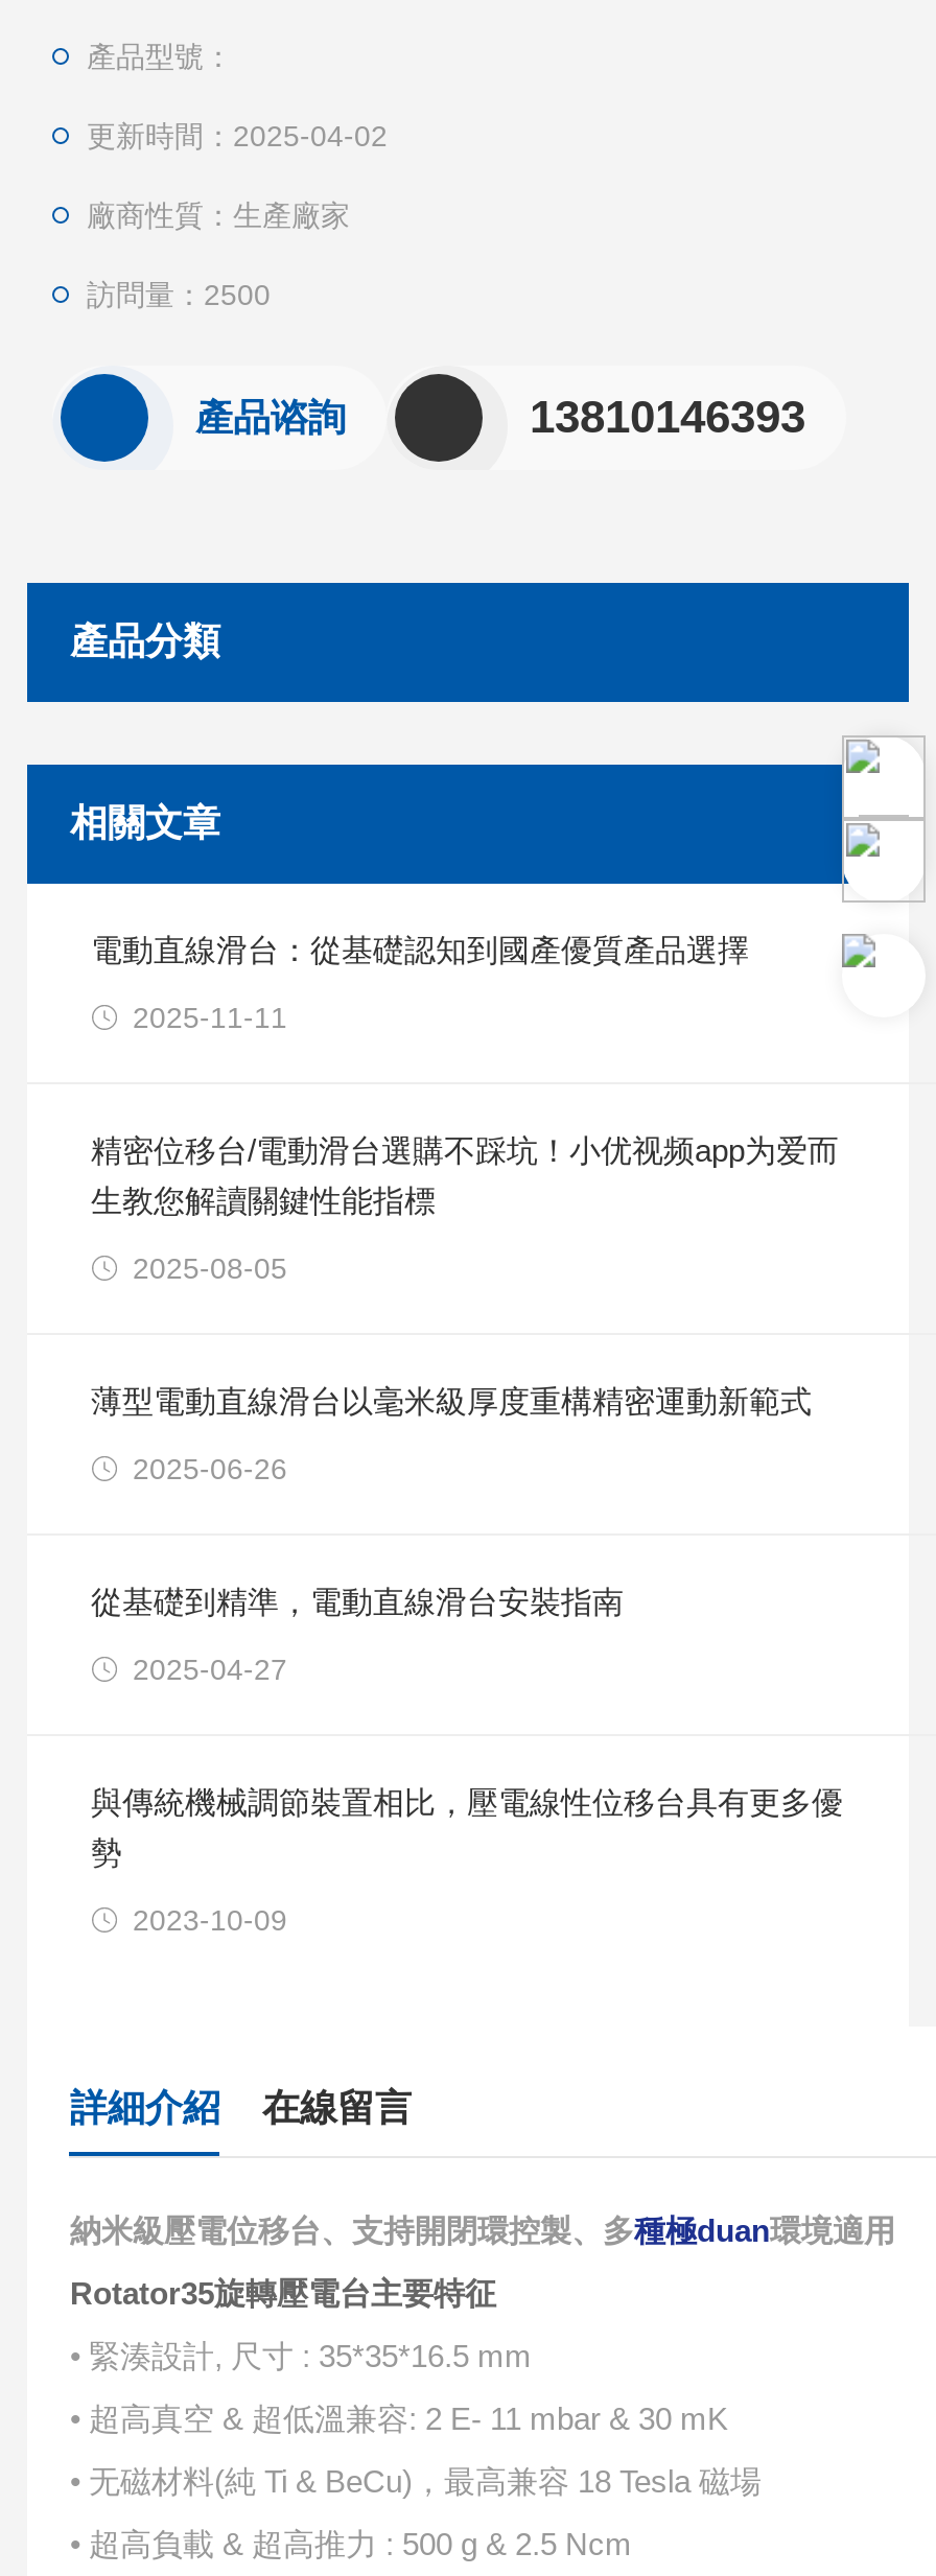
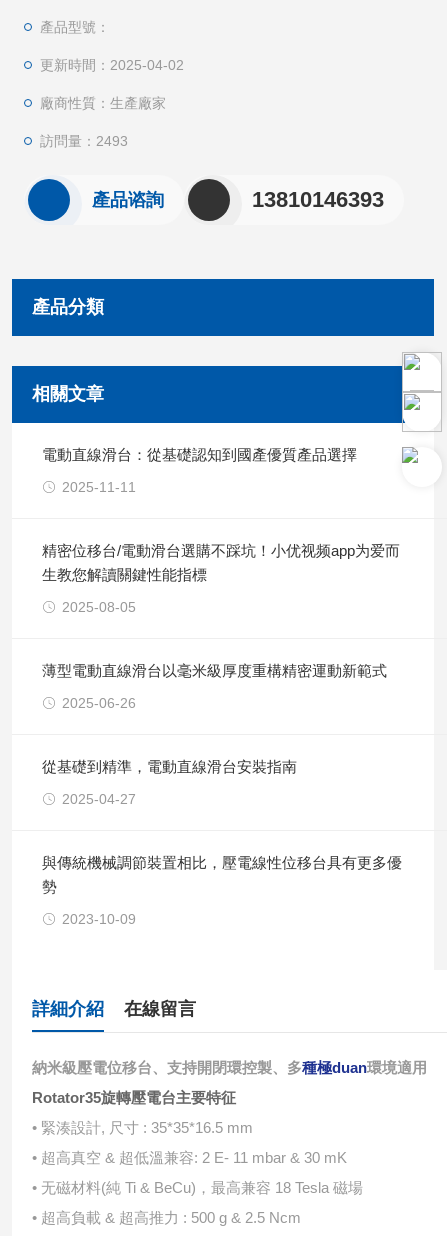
- 訪問量：2500
+ 訪問量：2493
